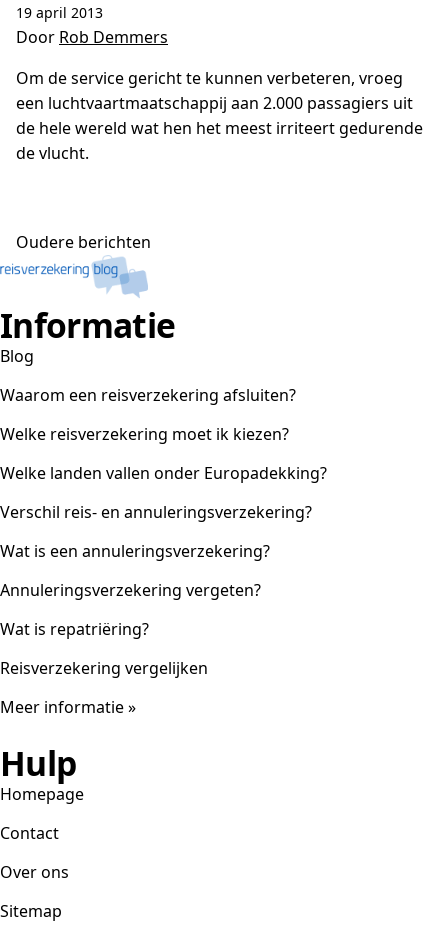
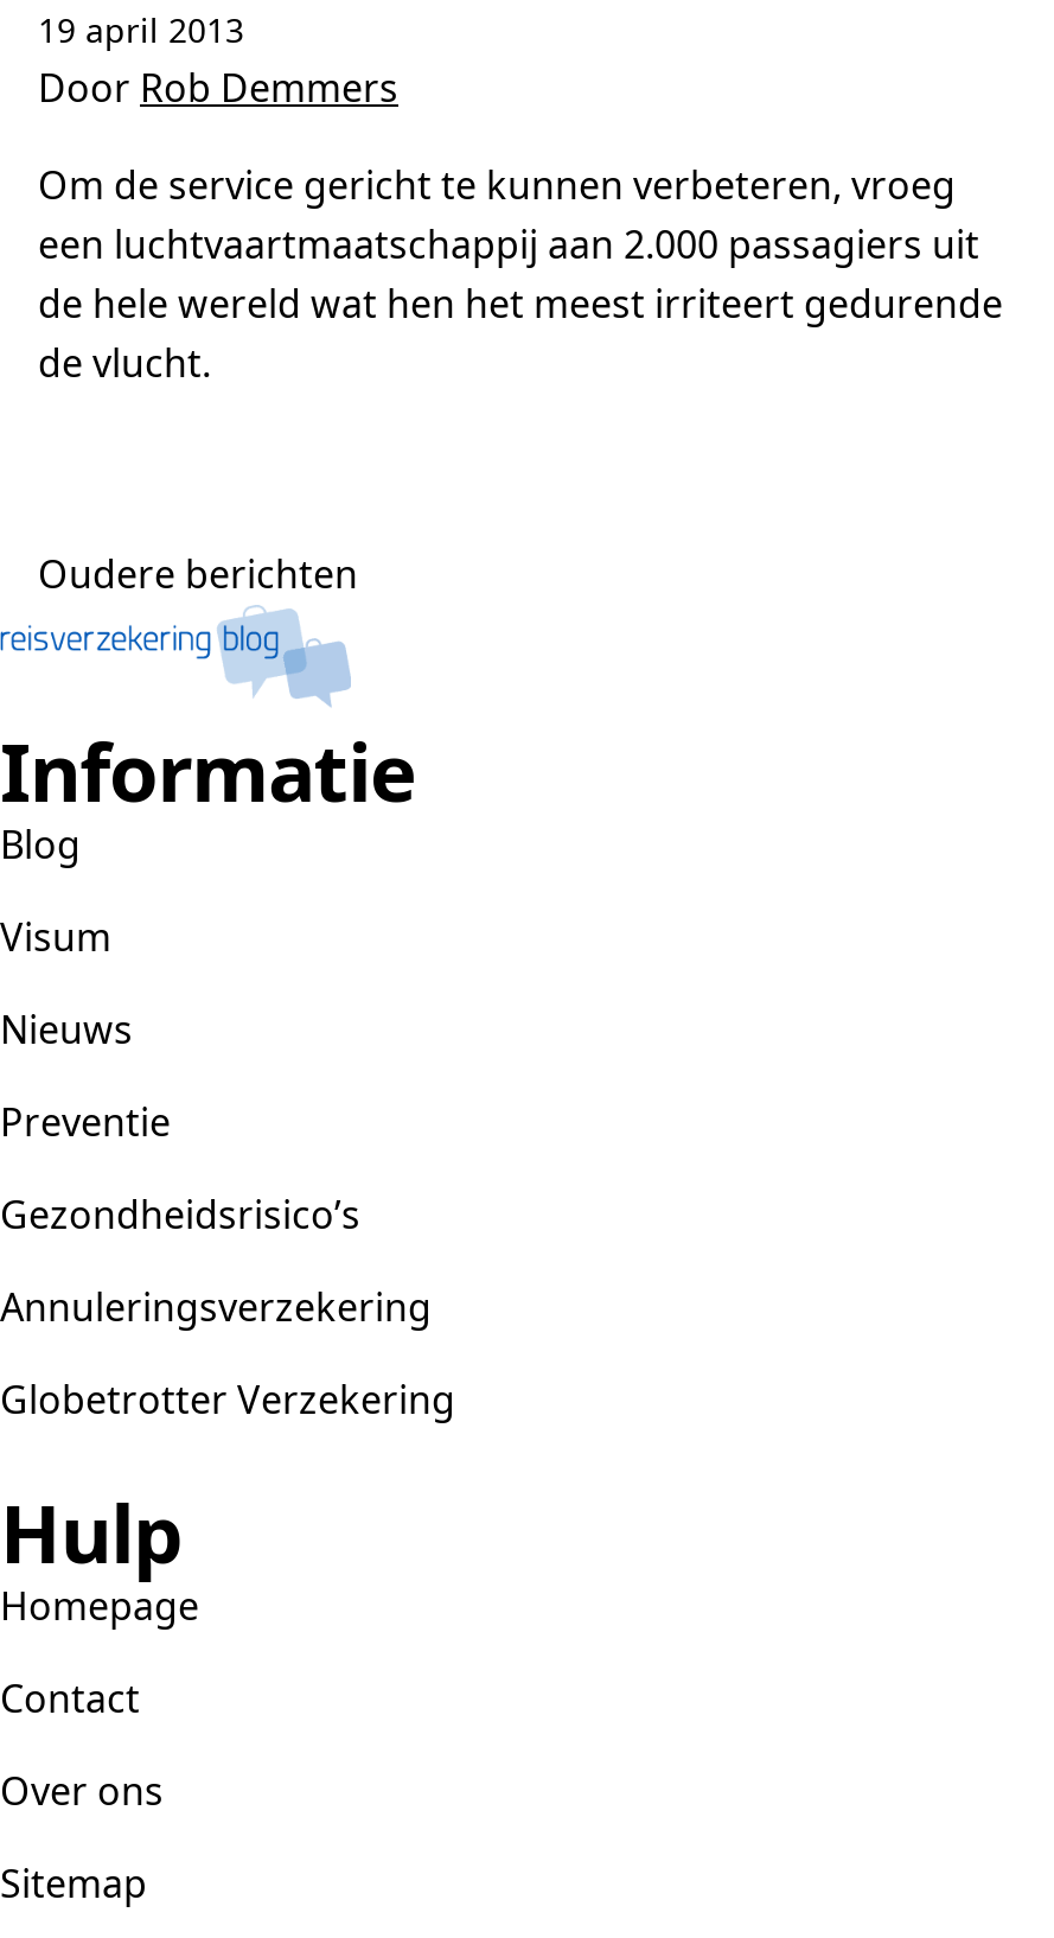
- Waarom een reisverzekering afsluiten?
- Welke reisverzekering moet ik kiezen?
- Welke landen vallen onder Europadekking?
- Verschil reis- en annuleringsverzekering?
- Wat is een annuleringsverzekering?
- Annuleringsverzekering vergeten?
- Wat is repatriëring?
- Reisverzekering vergelijken
- Meer informatie »
+ Visum
+ Nieuws
+ Preventie
+ Gezondheidsrisico’s
+ Annuleringsverzekering
+ Globetrotter Verzekering
